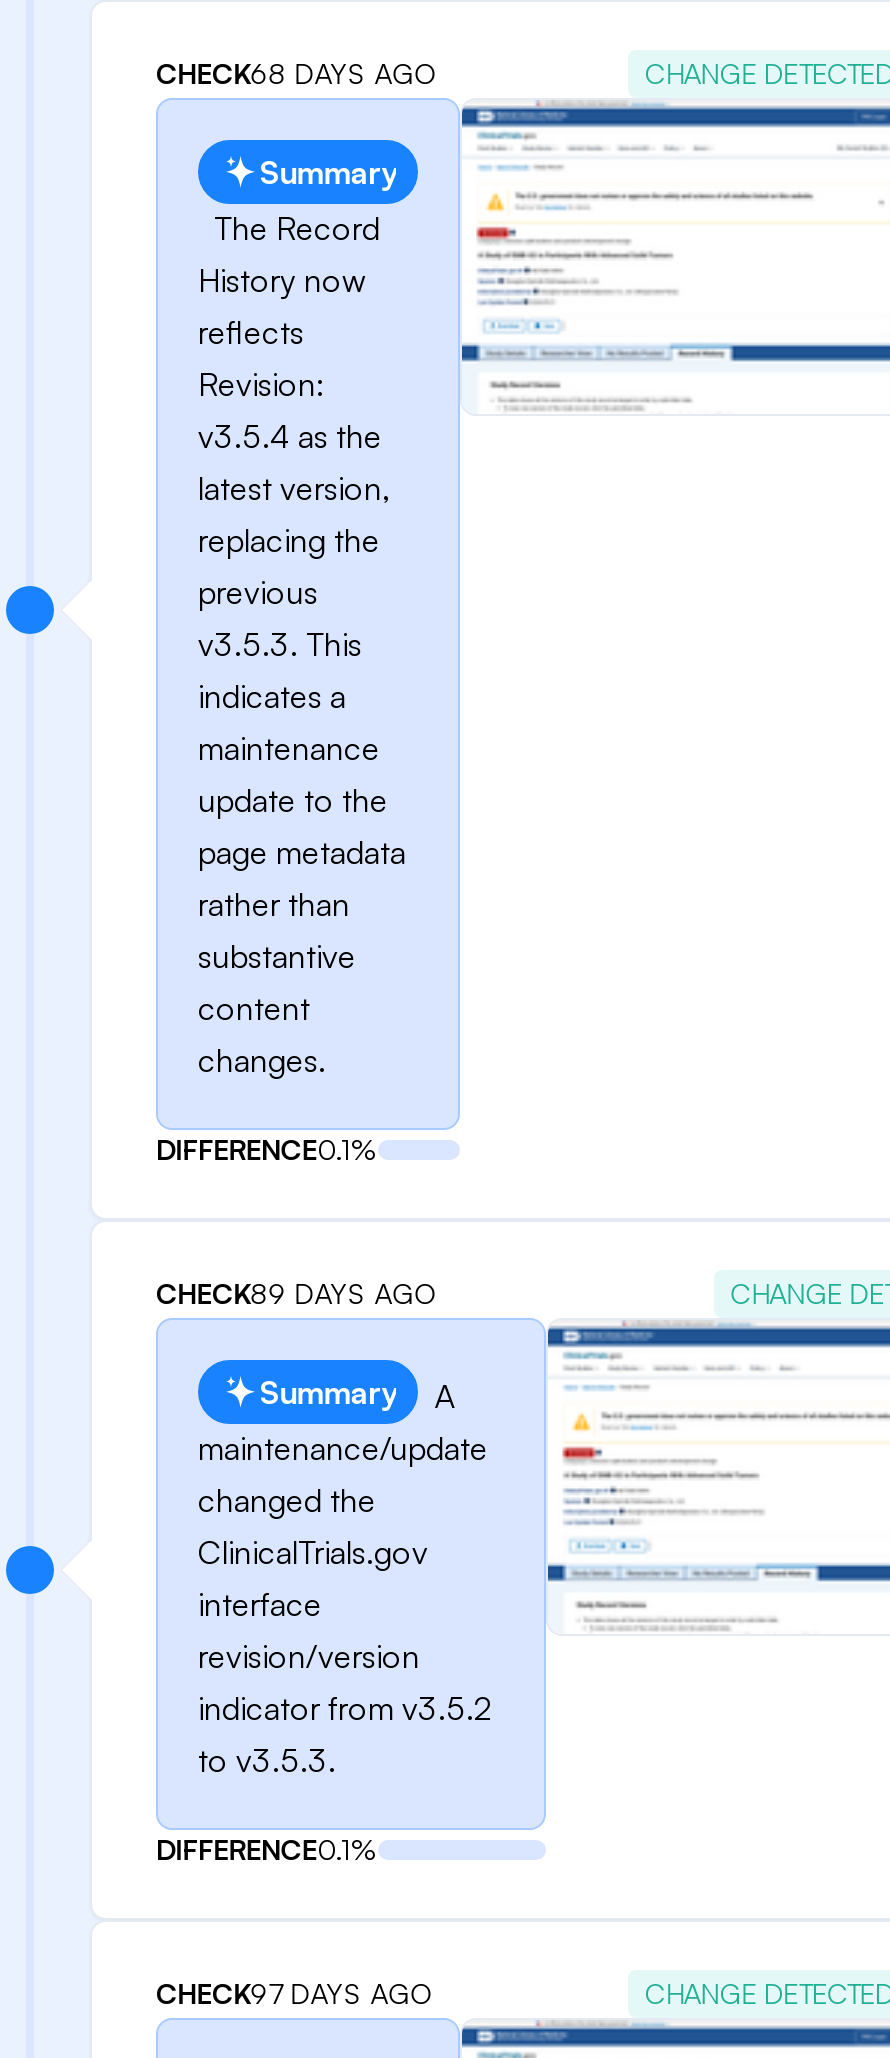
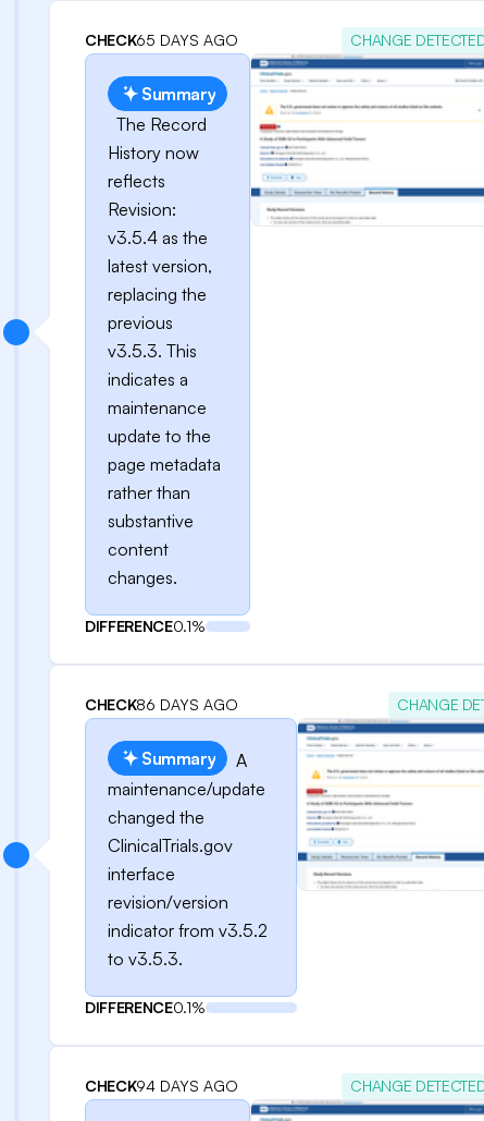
- CHECK68 DAYS AGO
+ CHECK65 DAYS AGO

- CHECK89 DAYS AGO
+ CHECK86 DAYS AGO

- CHECK97 DAYS AGO
+ CHECK94 DAYS AGO
